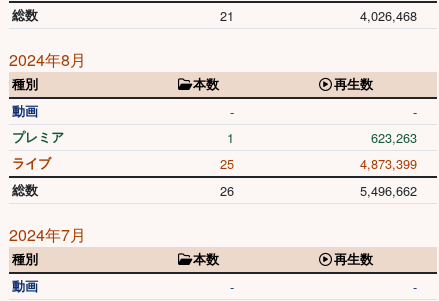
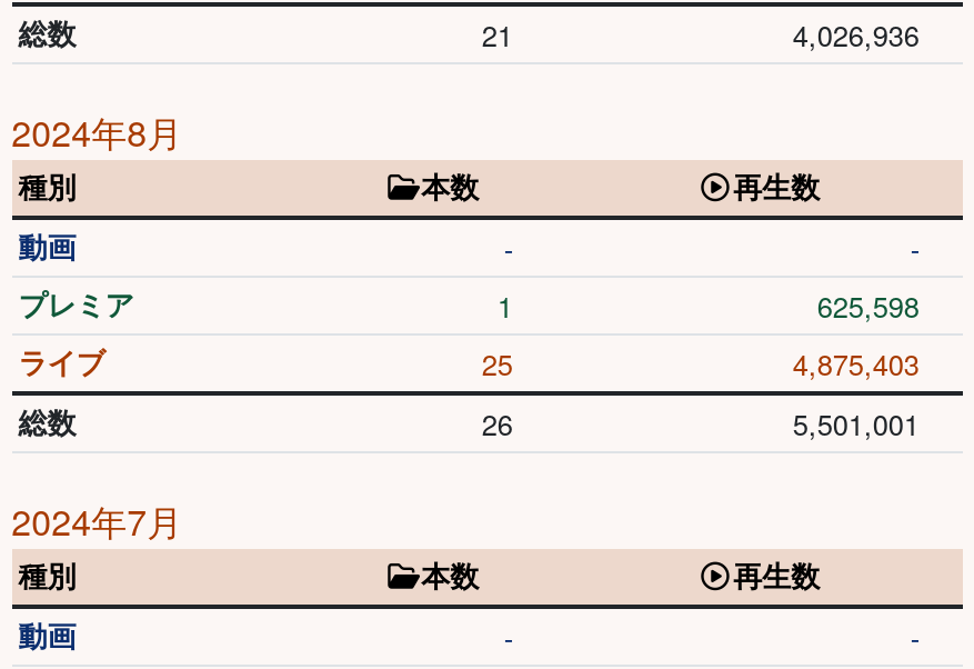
- 4,026,468
+ 4,026,936

- 623,263
+ 625,598

- 4,873,399
+ 4,875,403

- 5,496,662
+ 5,501,001
